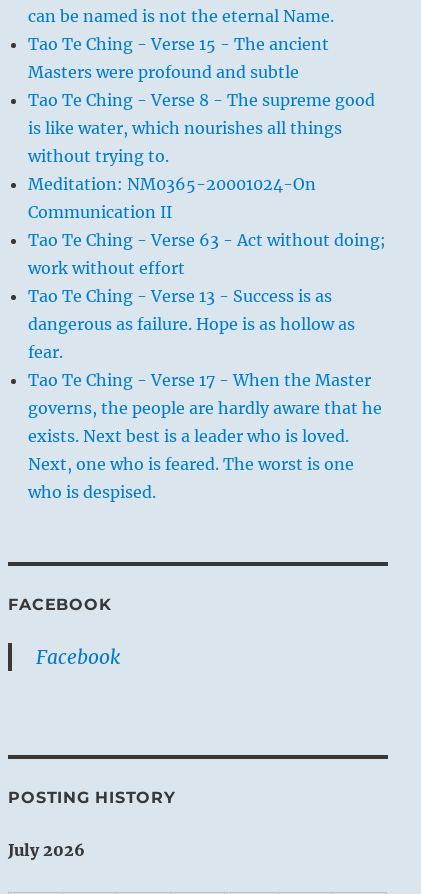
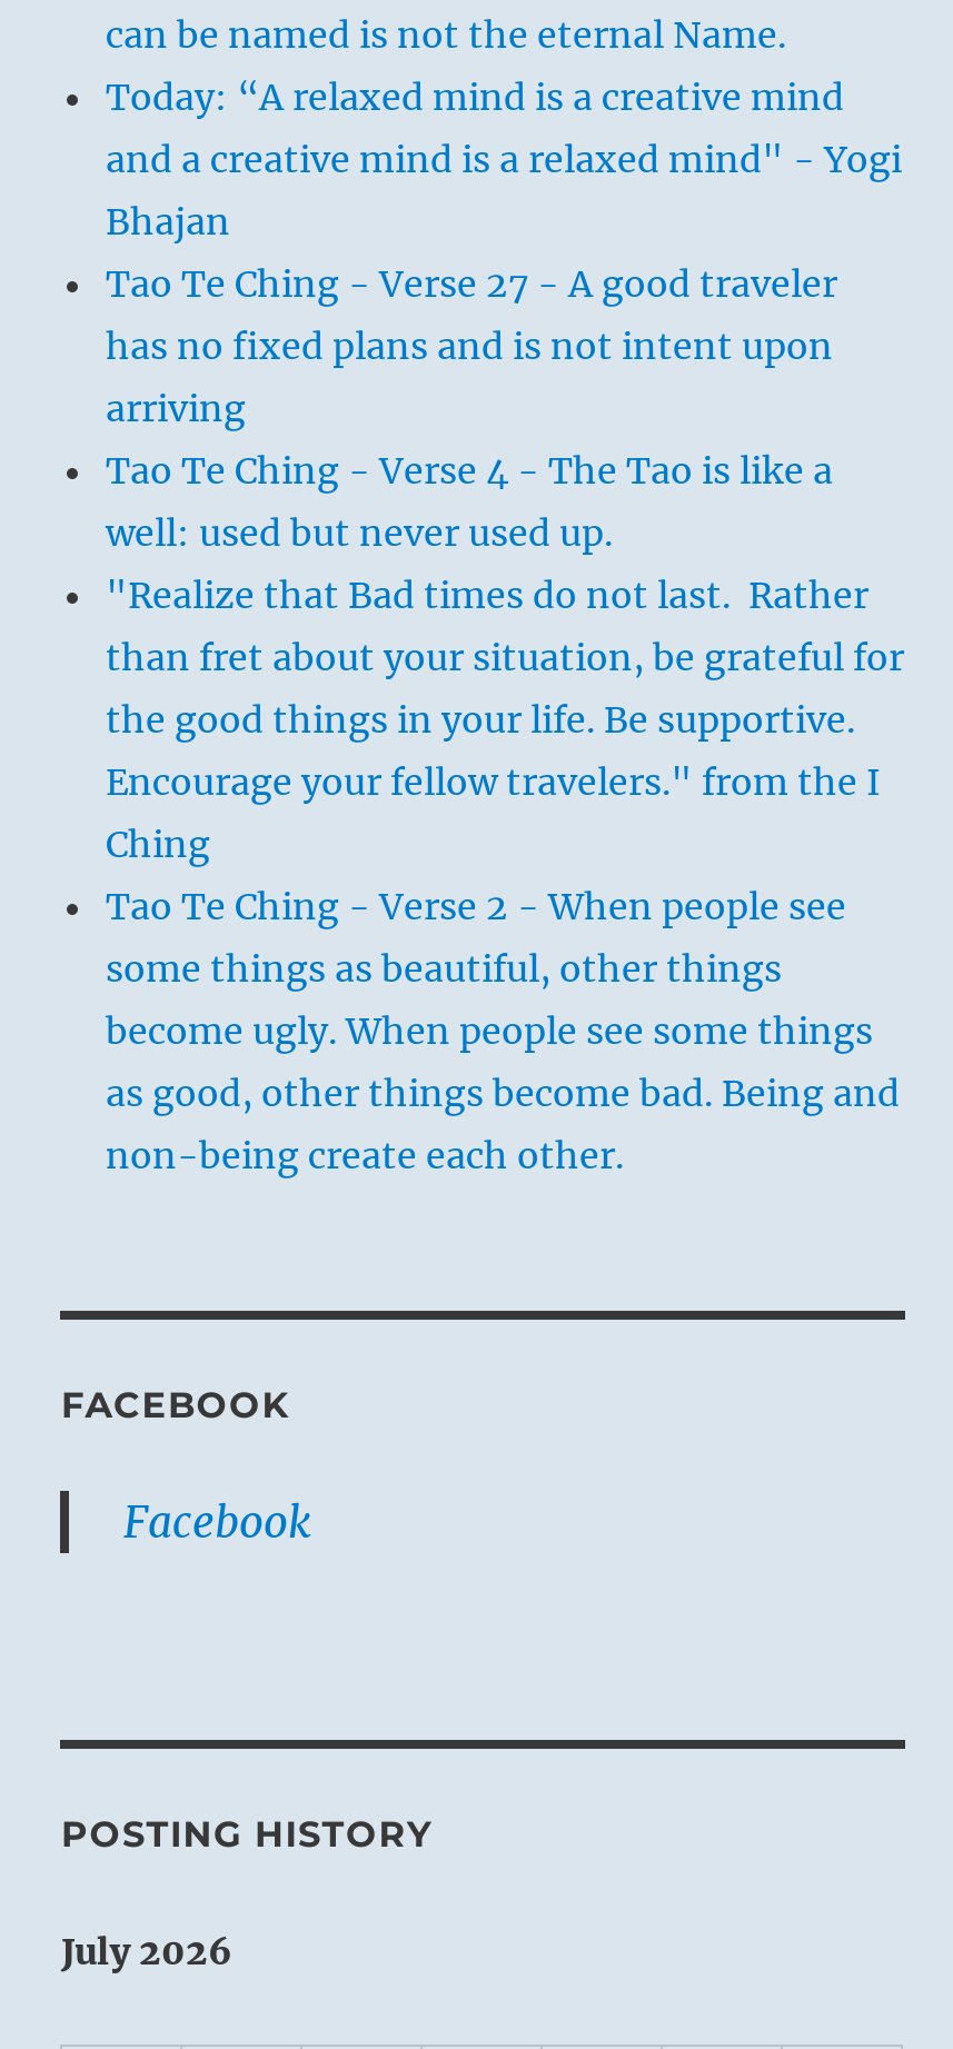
- Tao Te Ching - Verse 15 - The ancient
- Masters were profound and subtle
- Tao Te Ching - Verse 8 - The supreme good
- is like water, which nourishes all things
- without trying to.
- Meditation: NM0365-20001024-On
- Communication II
- Tao Te Ching - Verse 63 - Act without doing;
- work without effort
- Tao Te Ching - Verse 13 - Success is as
- dangerous as failure. Hope is as hollow as
- fear.
- Tao Te Ching - Verse 17 - When the Master
- governs, the people are hardly aware that he
- exists. Next best is a leader who is loved.
- Next, one who is feared. The worst is one
- who is despised.
+ Today: “A relaxed mind is a creative mind
+ and a creative mind is a relaxed mind" - Yogi
+ Bhajan
+ Tao Te Ching - Verse 27 - A good traveler
+ has no fixed plans and is not intent upon
+ arriving
+ Tao Te Ching - Verse 4 - The Tao is like a
+ well: used but never used up.
+ "Realize that Bad times do not last. Rather
+ than fret about your situation, be grateful for
+ the good things in your life. Be supportive.
+ Encourage your fellow travelers." from the I
+ Ching
+ Tao Te Ching - Verse 2 - When people see
+ some things as beautiful, other things
+ become ugly. When people see some things
+ as good, other things become bad. Being and
+ non-being create each other.
